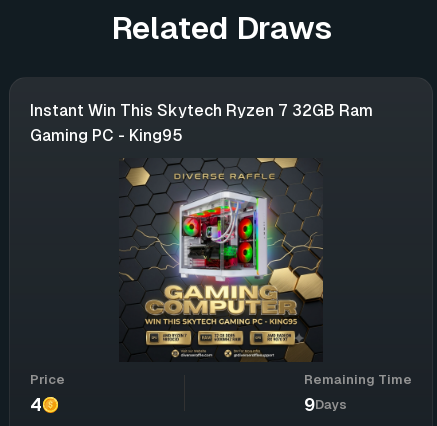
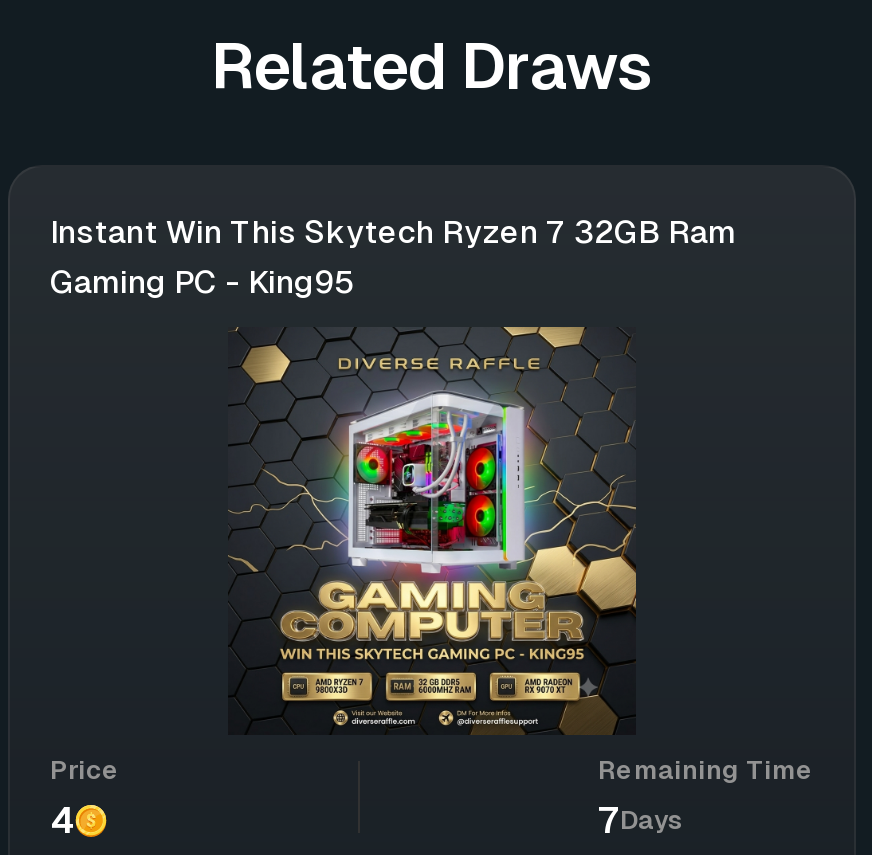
- 9Days
+ 7Days
